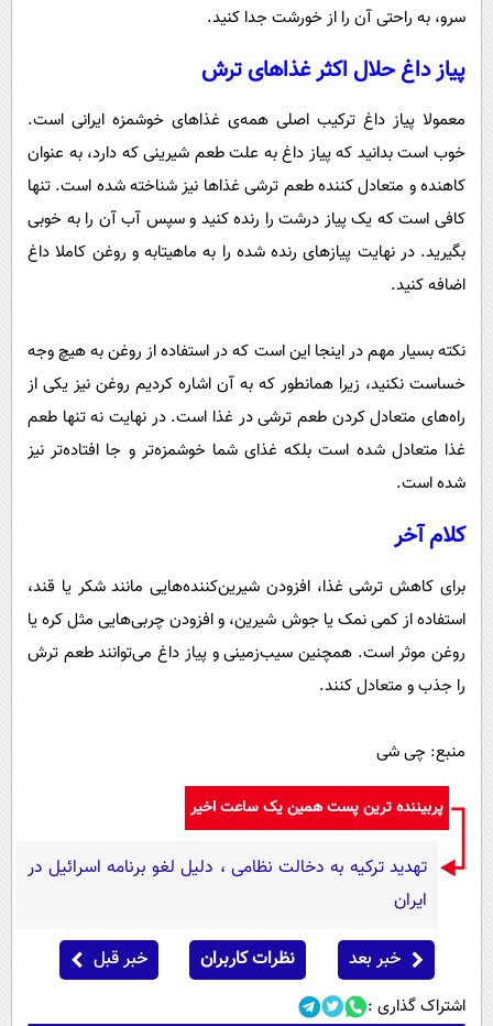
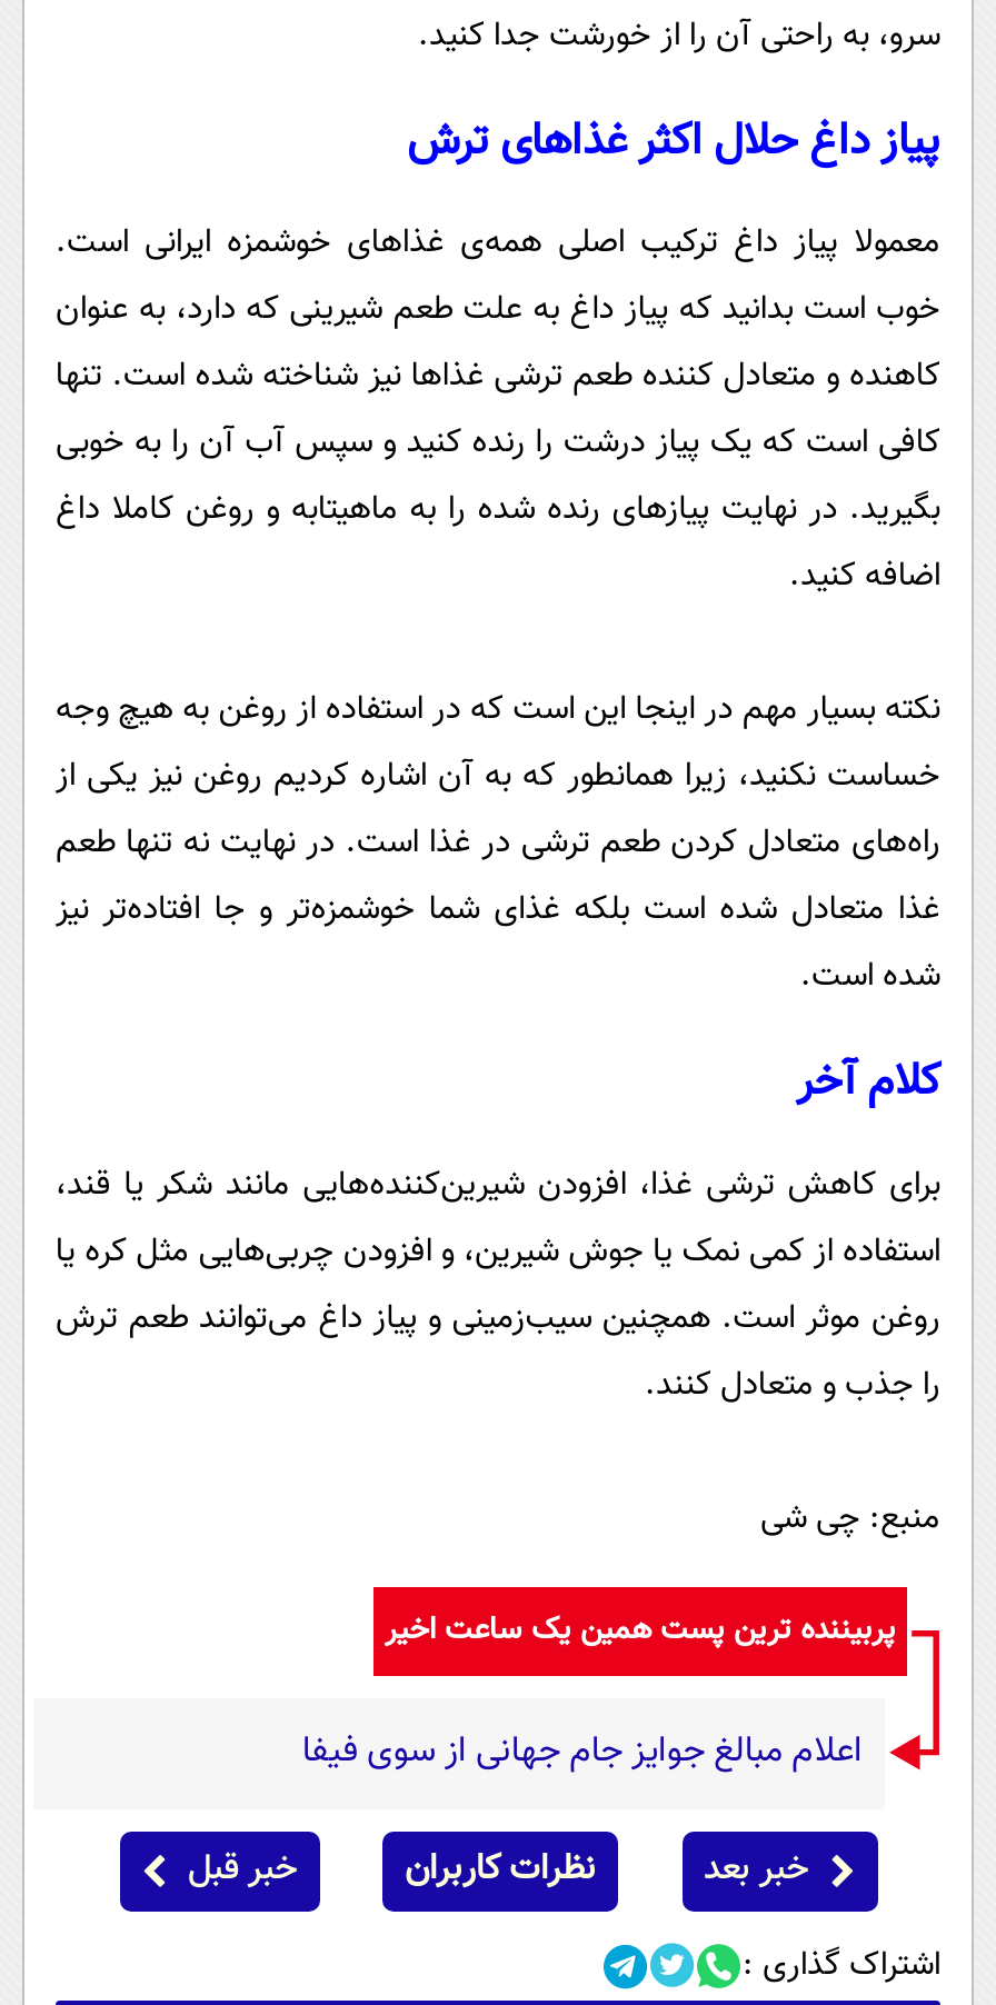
- تهدید ترکیه به دخالت نظامی ، دلیل لغو برنامه اسرائیل در
- ایران
+ اعلام مبالغ جوایز جام جهانی از سوی فیفا
